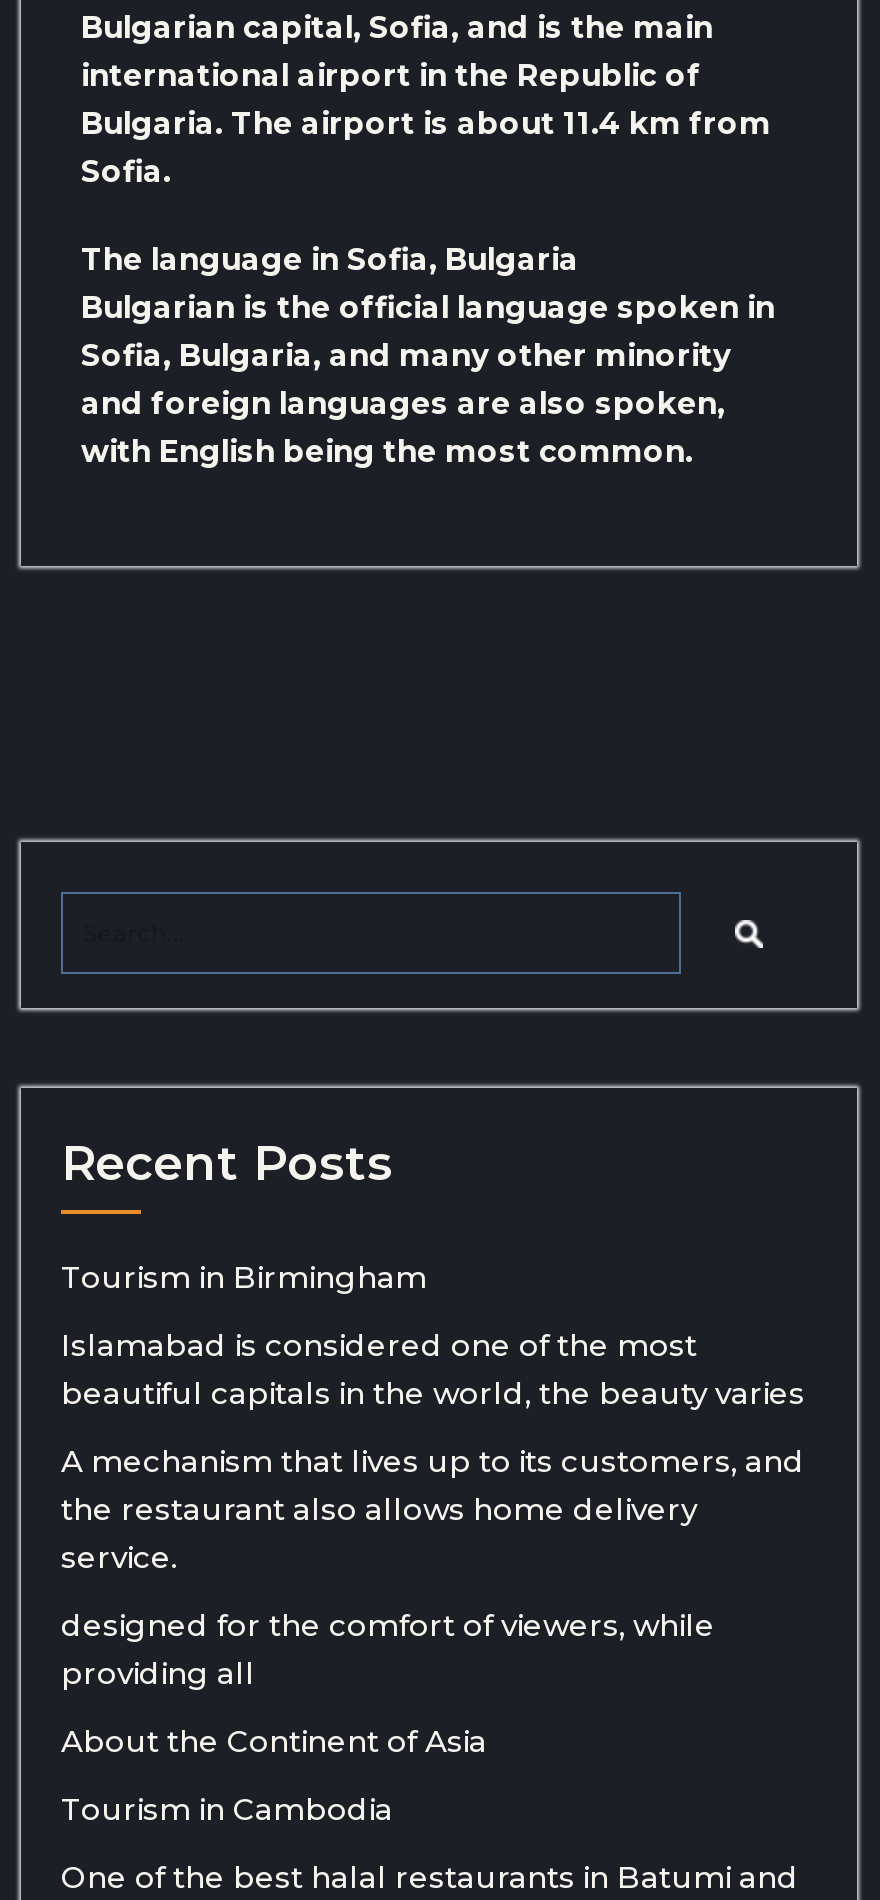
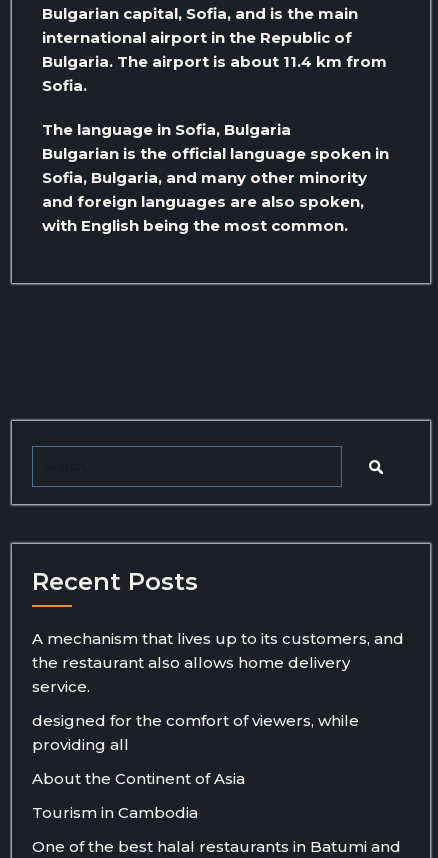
- Tourism in Birmingham
- Islamabad is considered one of the most
- beautiful capitals in the world, the beauty varies
